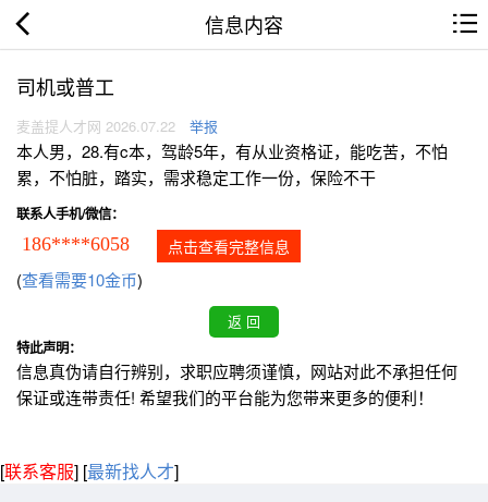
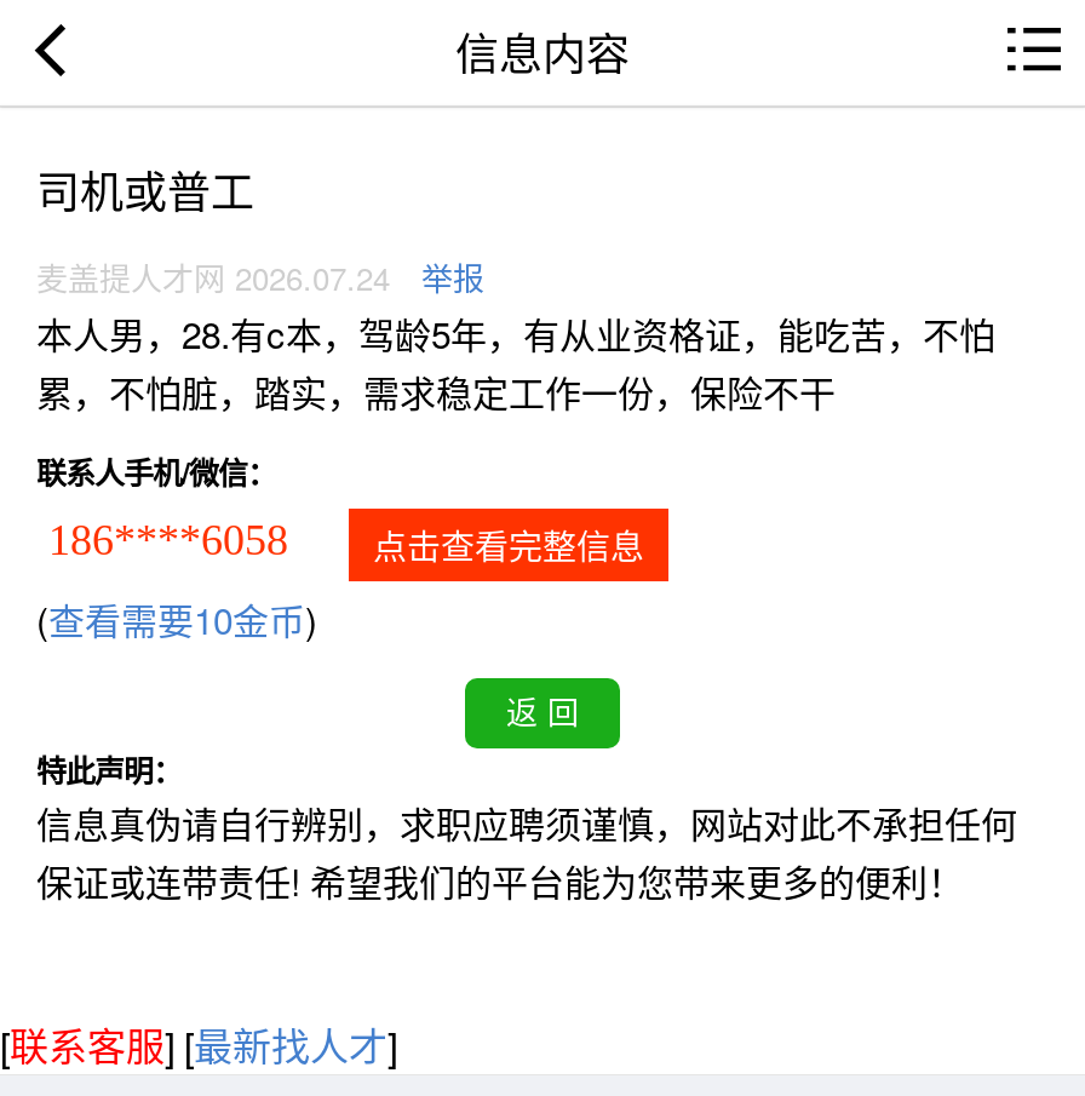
- 麦盖提人才网 2026.07.22
+ 麦盖提人才网 2026.07.24
